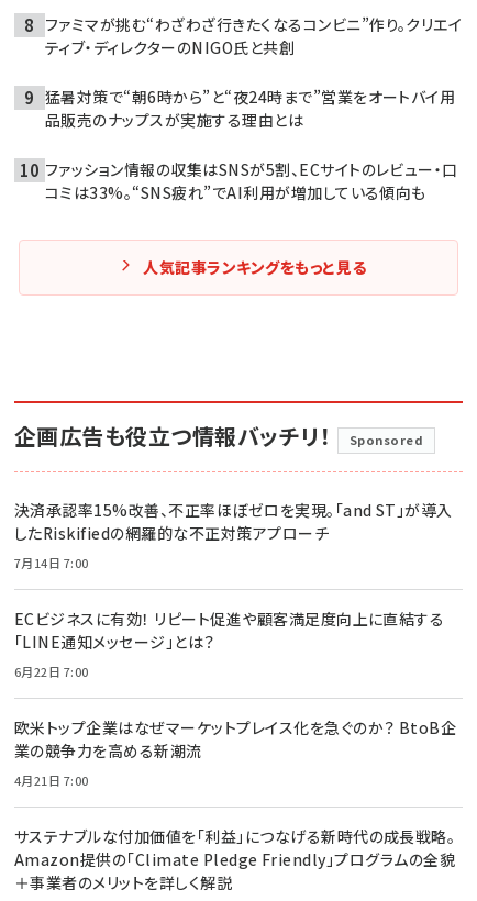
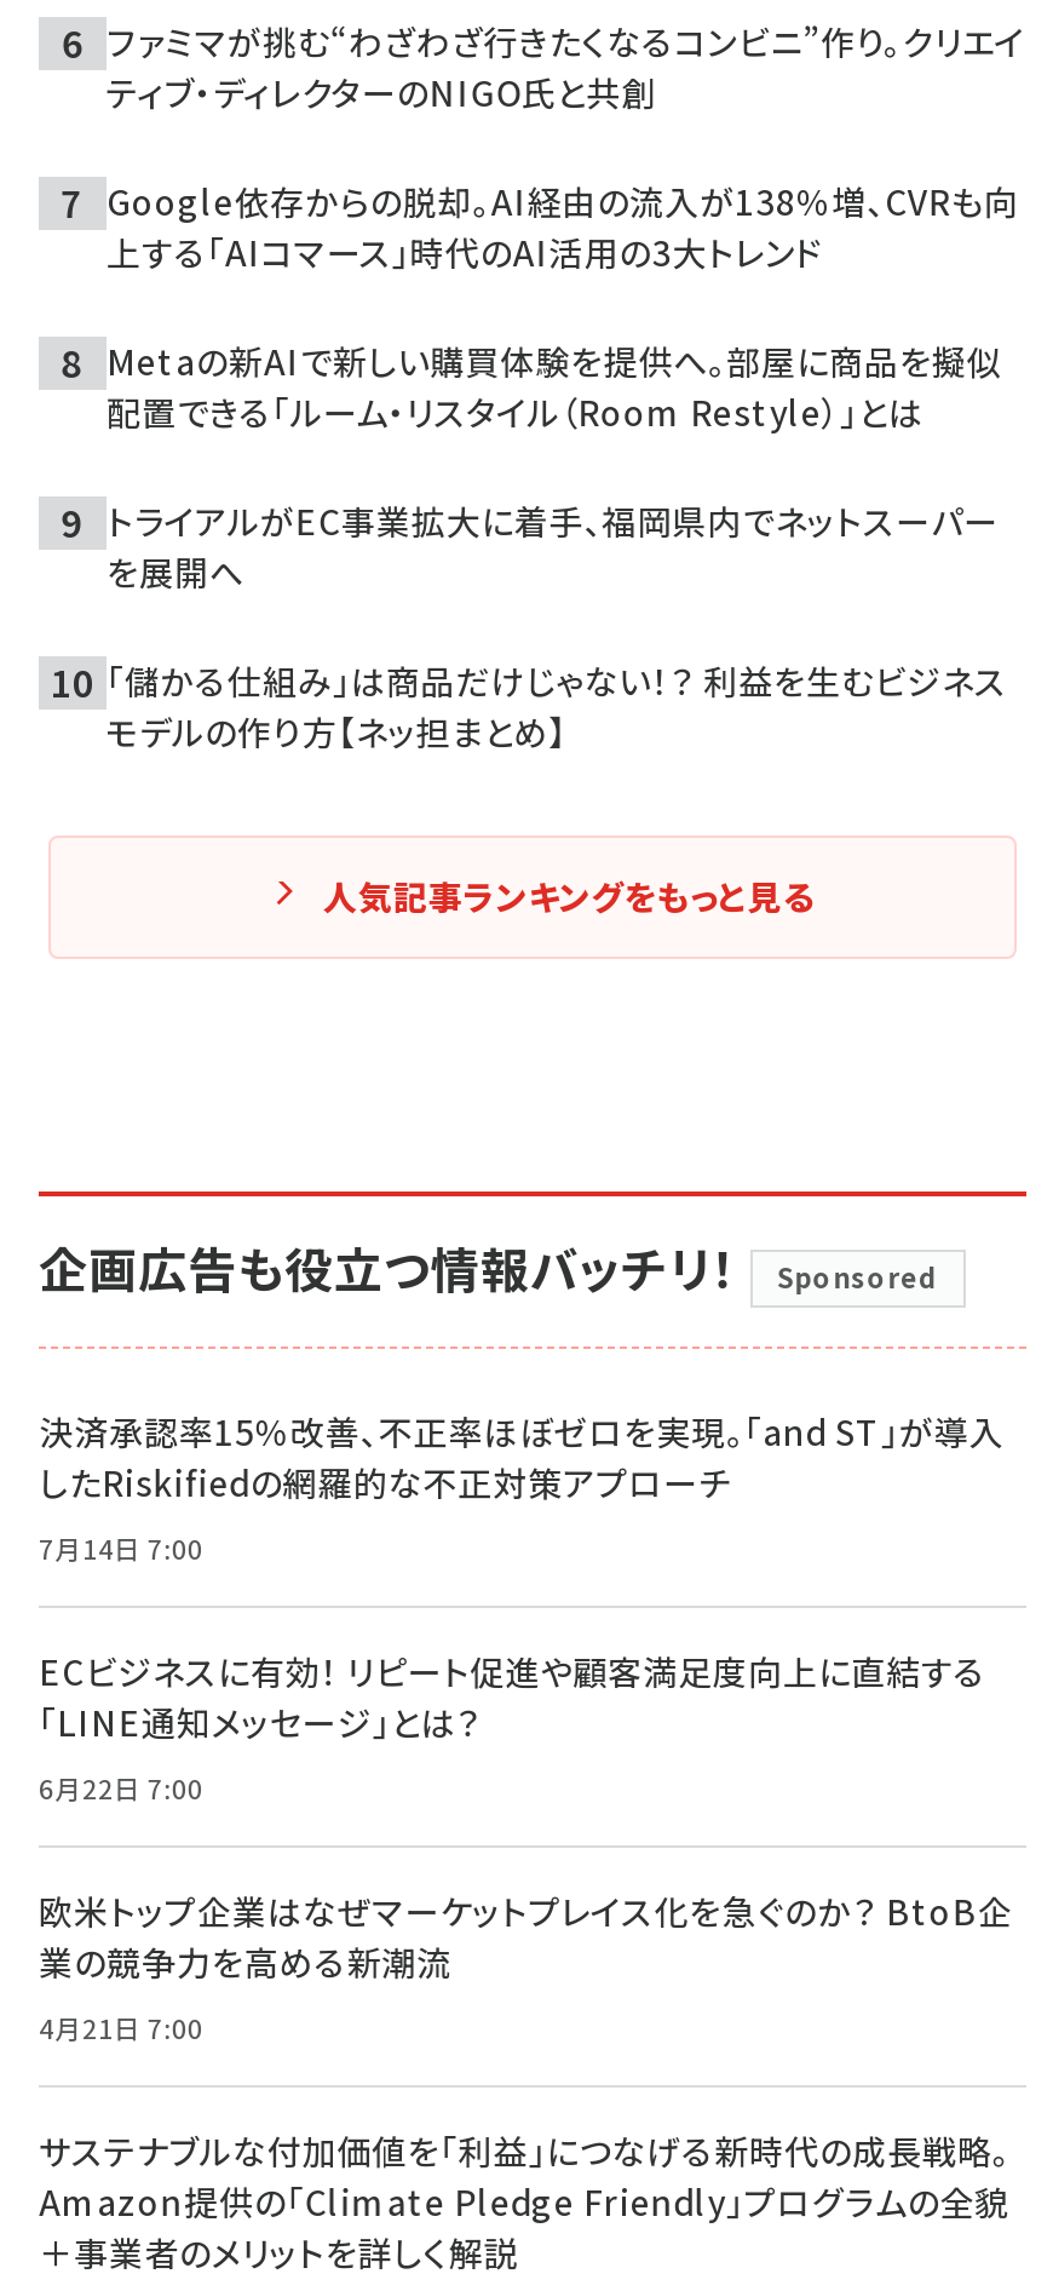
- 猛暑対策で“朝6時から”と“夜24時まで”営業をオートバイ用
- 品販売のナップスが実施する理由とは
- ファッション情報の収集はSNSが5割、ECサイトのレビュー・口
- コミは33%。“SNS疲れ”でAI利用が増加している傾向も
+ Google依存からの脱却。AI経由の流入が138%増、CVRも向
+ 上する「AIコマース」時代のAI活用の3大トレンド
+ Metaの新AIで新しい購買体験を提供へ。部屋に商品を擬似
+ 配置できる「ルーム・リスタイル（Room Restyle）」とは
+ トライアルがEC事業拡大に着手、福岡県内でネットスーパー
+ を展開へ
+ 「儲かる仕組み」は商品だけじゃない！？ 利益を生むビジネス
+ モデルの作り方【ネッ担まとめ】
